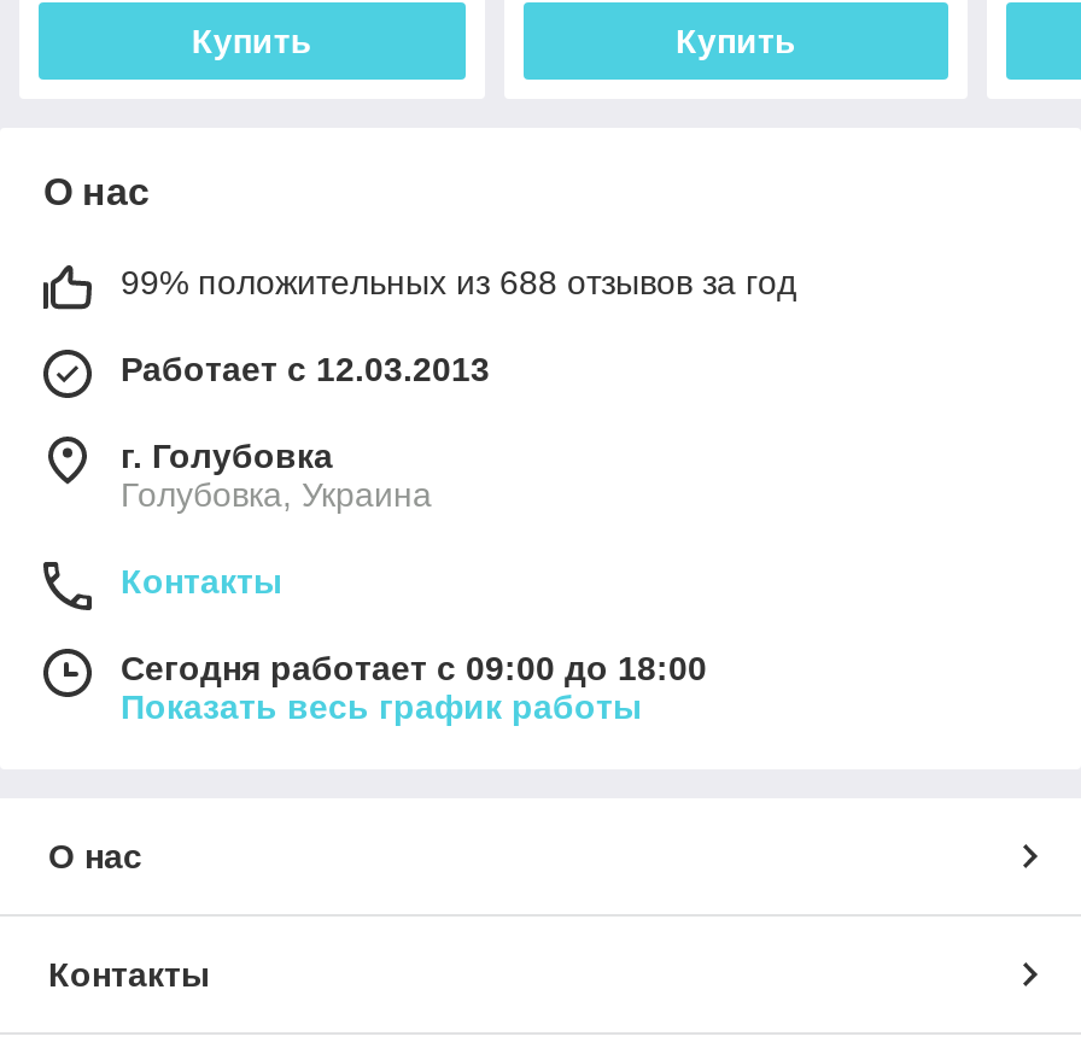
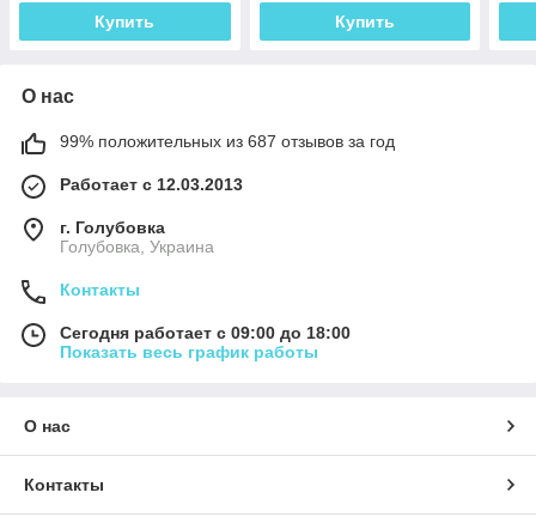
- 99% положительных из 688 отзывов за год
+ 99% положительных из 687 отзывов за год
